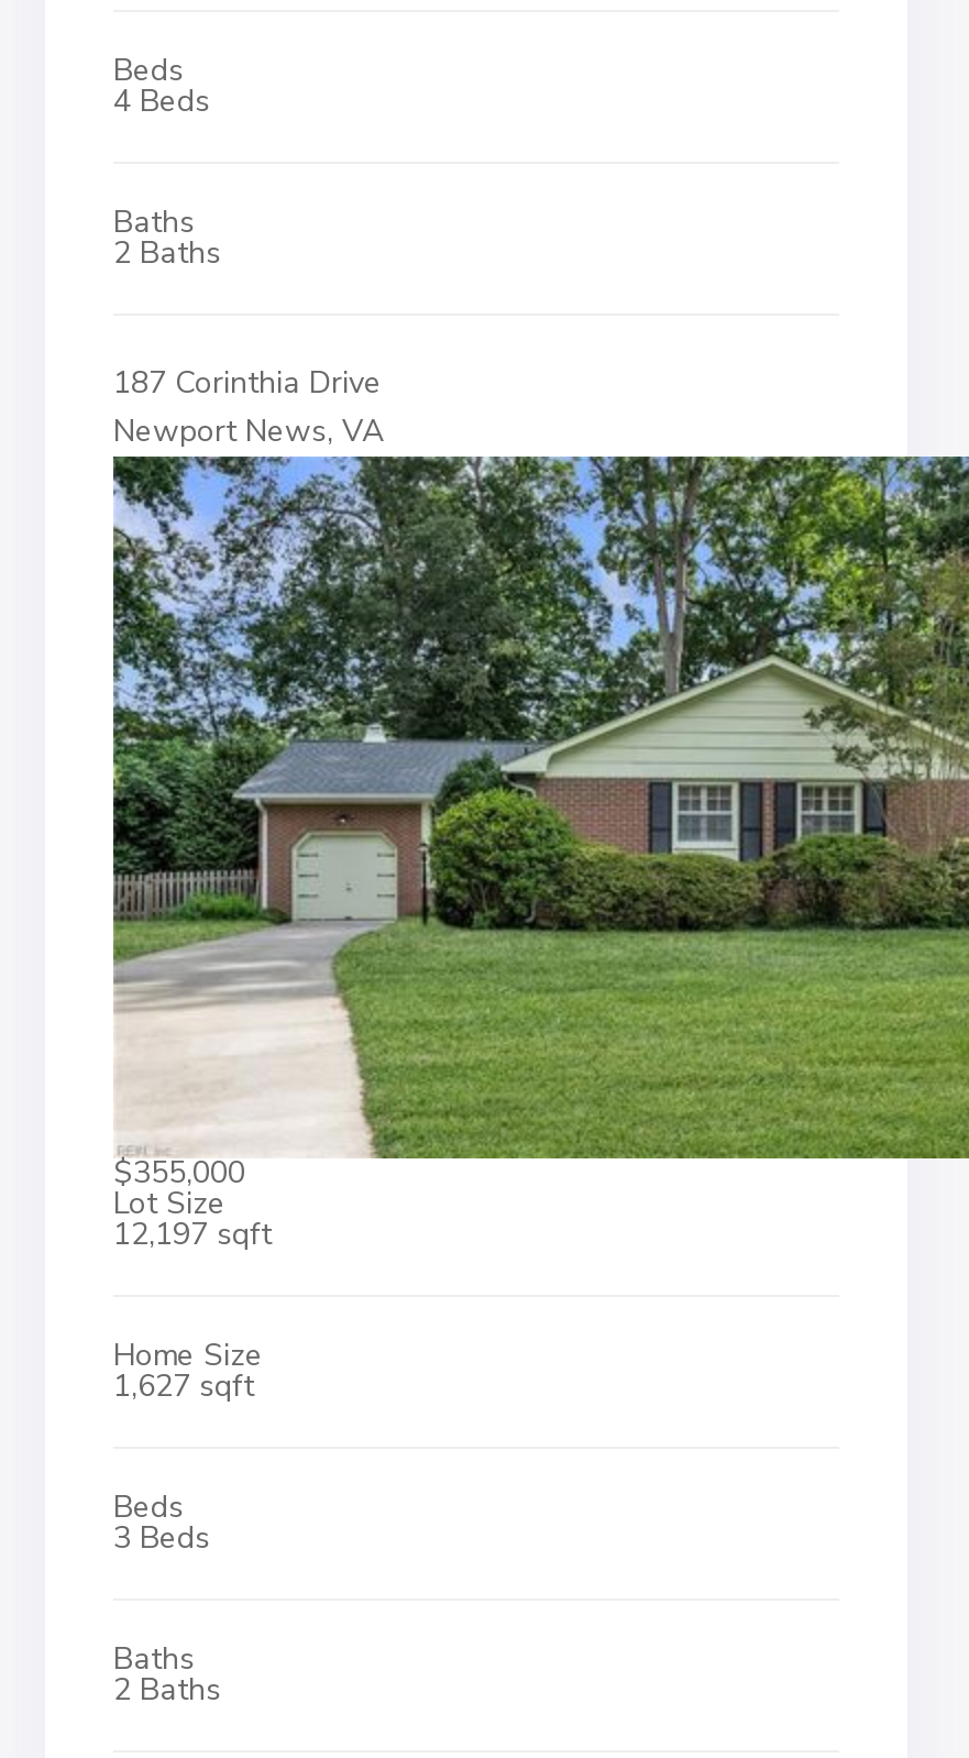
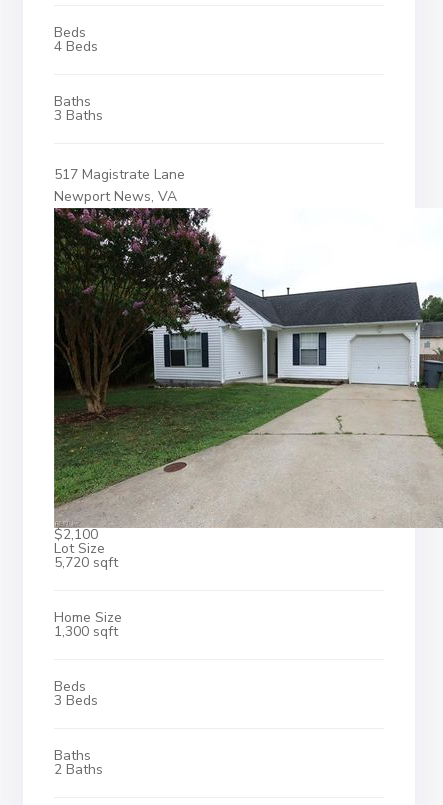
- 2 Baths
+ 3 Baths

- 187 Corinthia Drive
+ 517 Magistrate Lane

- [image]
- $355,000
+ [image]
+ $2,100

- 12,197 sqft
+ 5,720 sqft

- 1,627 sqft
+ 1,300 sqft
